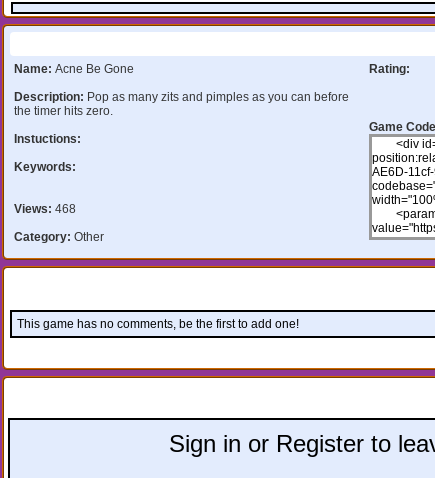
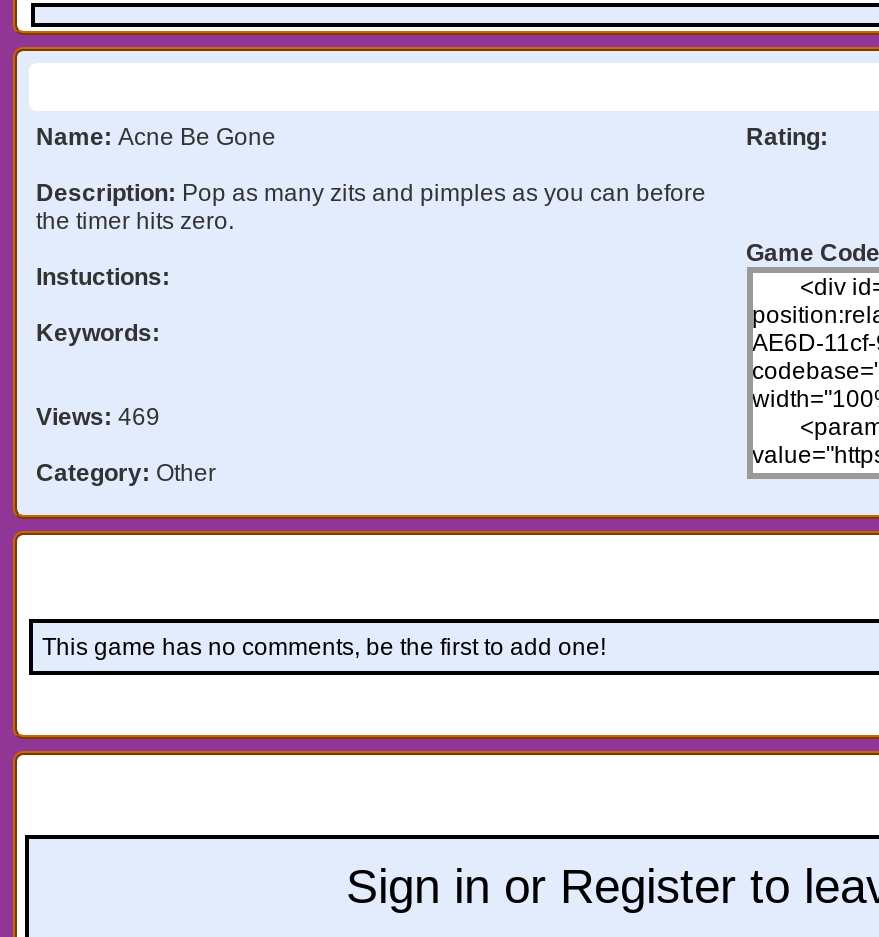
- Views: 468
+ Views: 469
